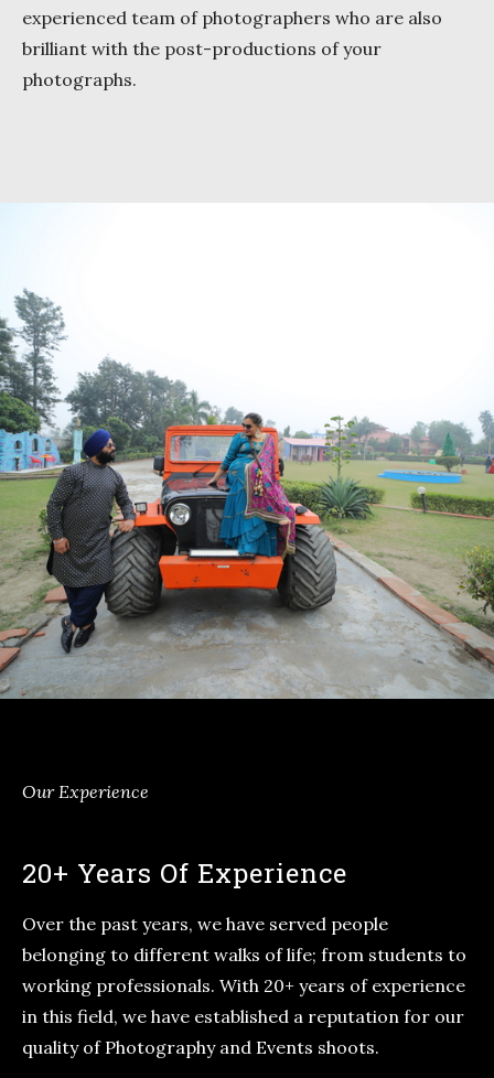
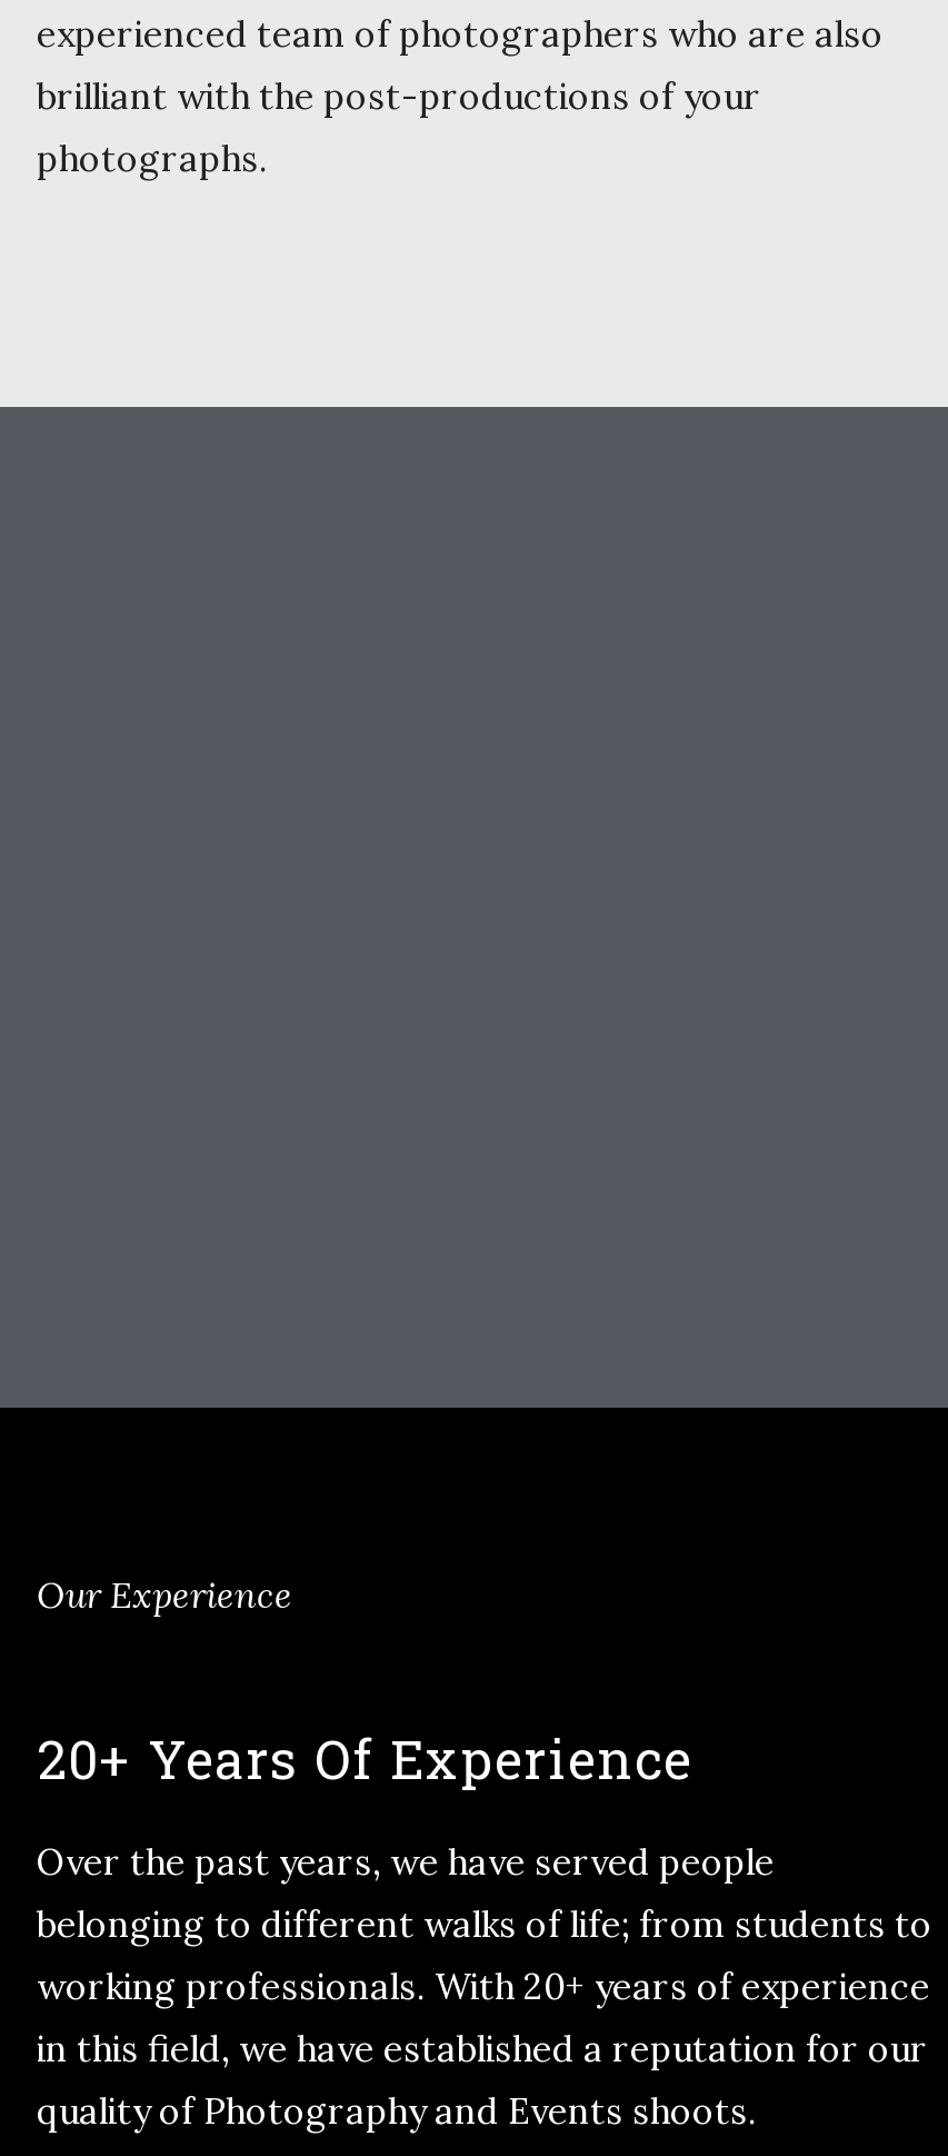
- [image]
